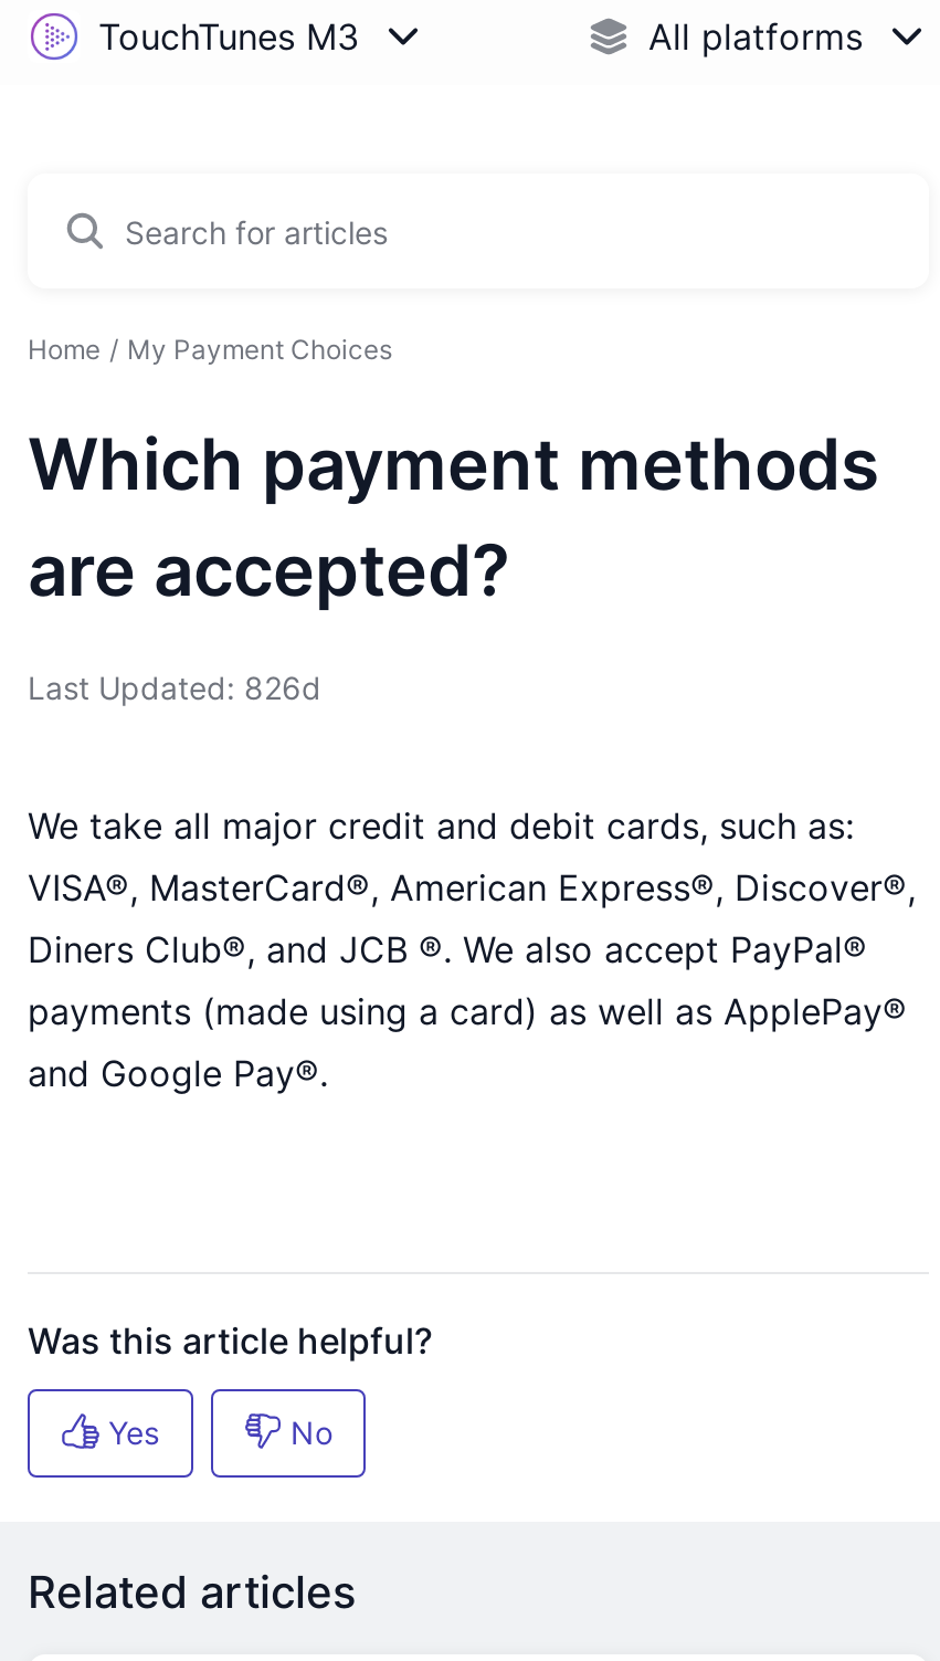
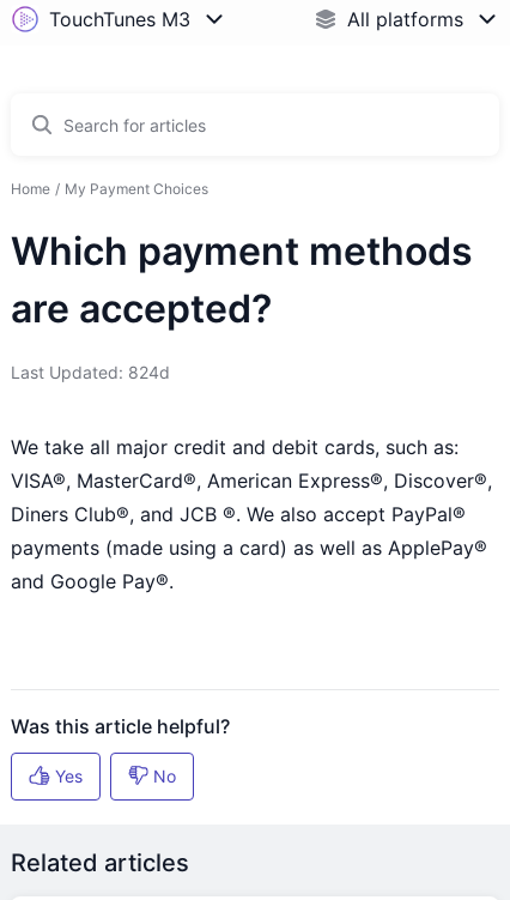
- Last Updated: 826d
+ Last Updated: 824d
